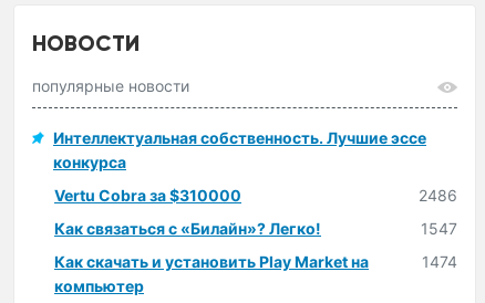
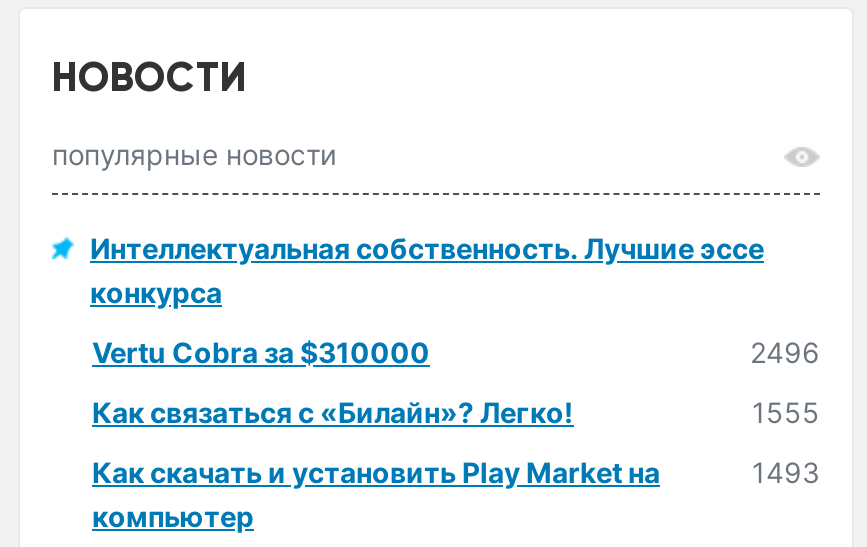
- 2486
+ 2496

- 1547
+ 1555

- 1474
+ 1493
